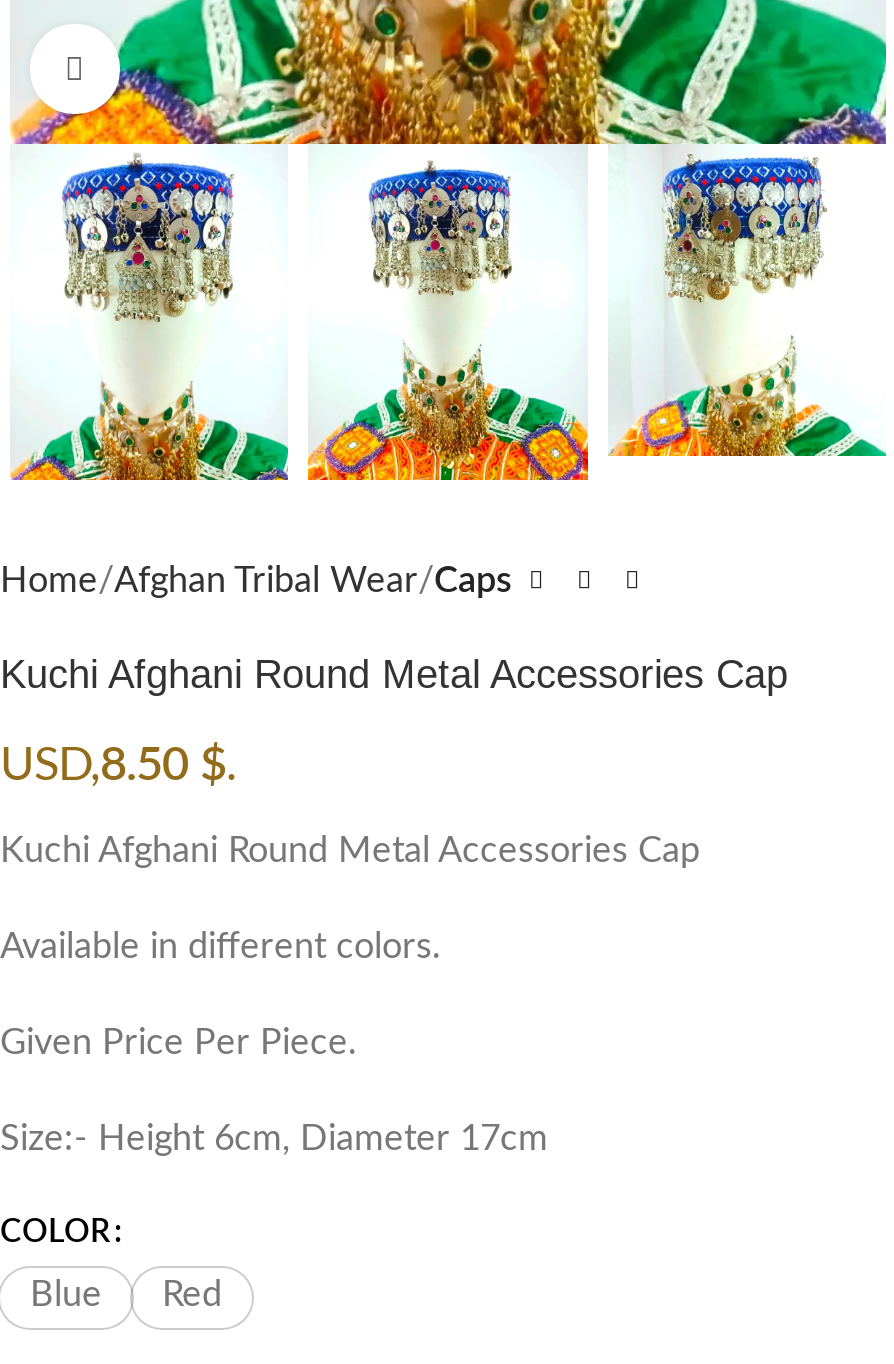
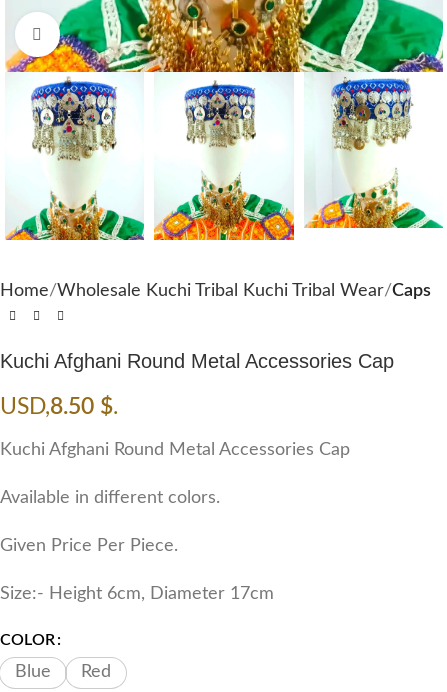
- Home Afghan Tribal Wear Caps
+ Home Wholesale Kuchi Tribal Kuchi Tribal Wear Caps
